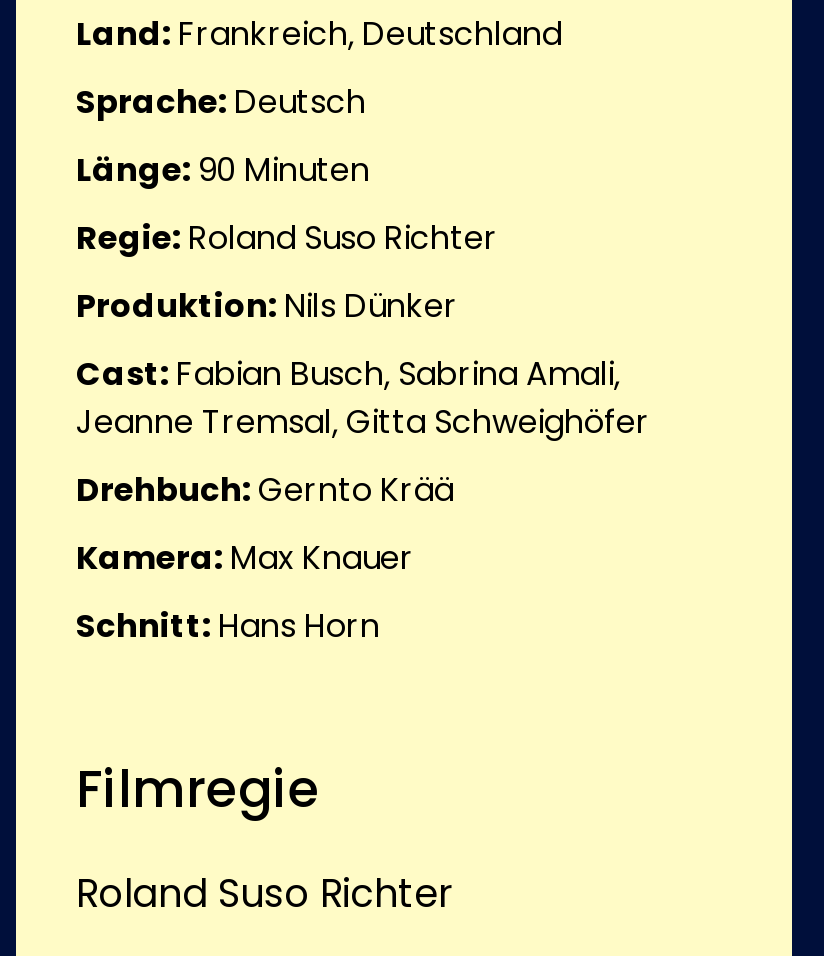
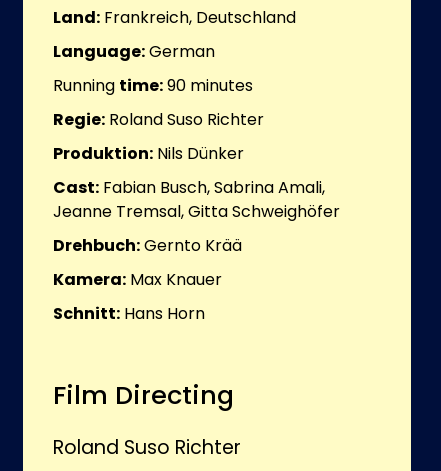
- Sprache: Deutsch
+ Language: German

- Länge: 90 Minuten
+ Running time: 90 minutes

- Filmregie
+ Film Directing
